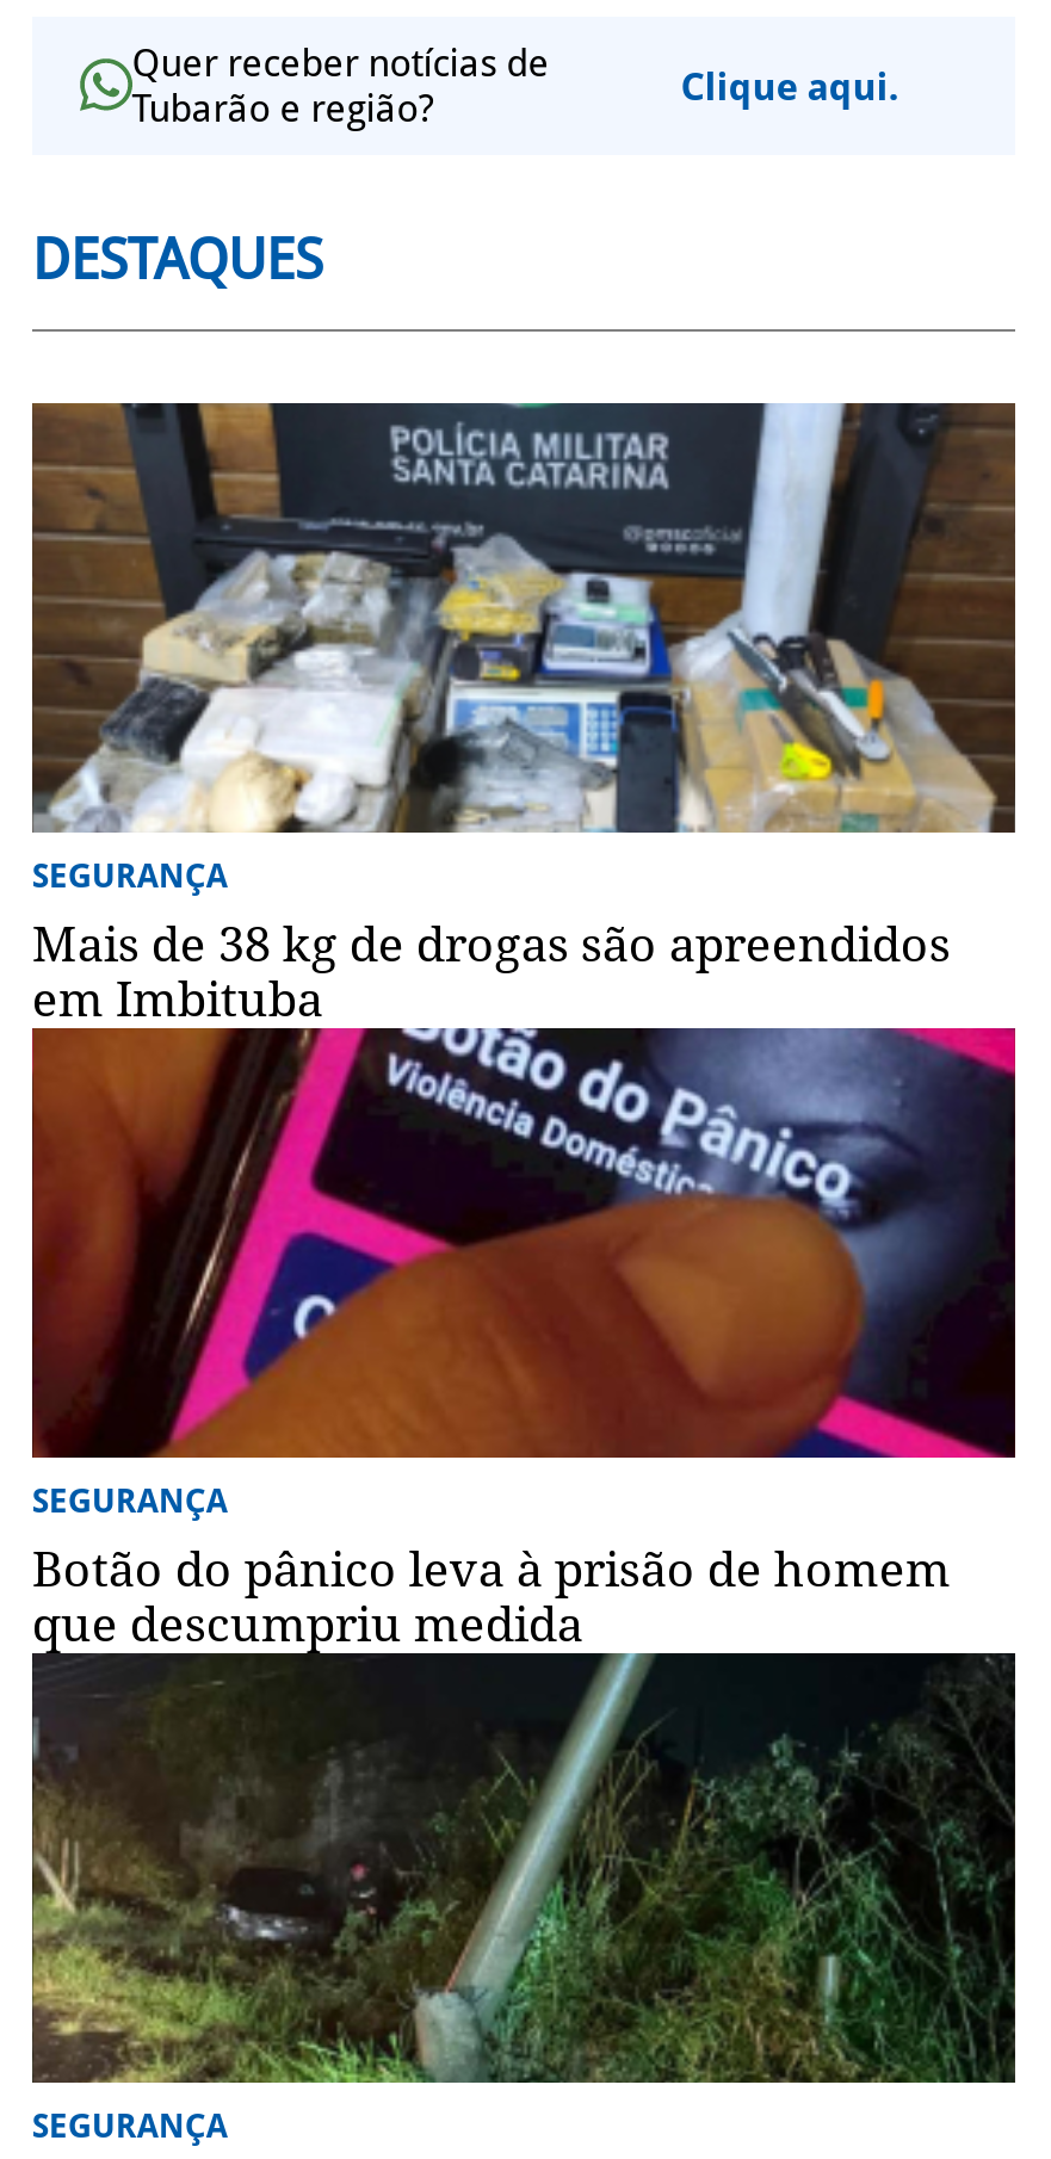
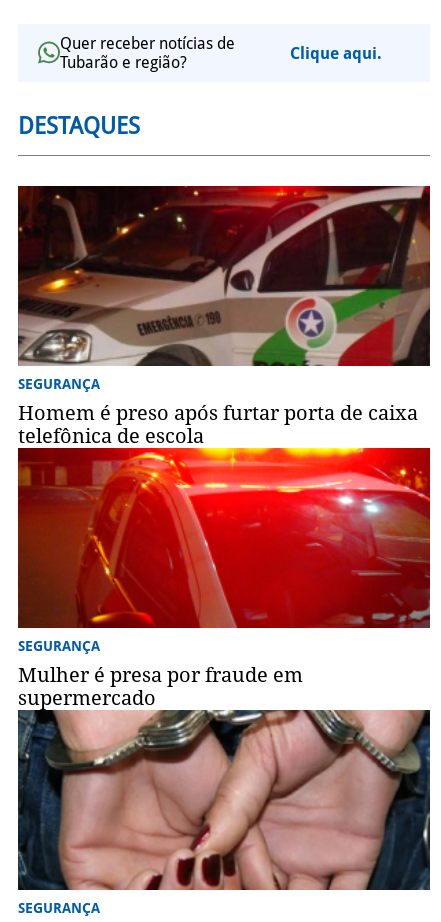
- [image]
- Mais de 38 kg de drogas são apreendidos
- em Imbituba
+ [image]
+ Homem é preso após furtar porta de caixa
+ telefônica de escola

- [image]
- Botão do pânico leva à prisão de homem
- que descumpriu medida
+ [image]
+ Mulher é presa por fraude em
+ supermercado

- [image]
+ [image]
